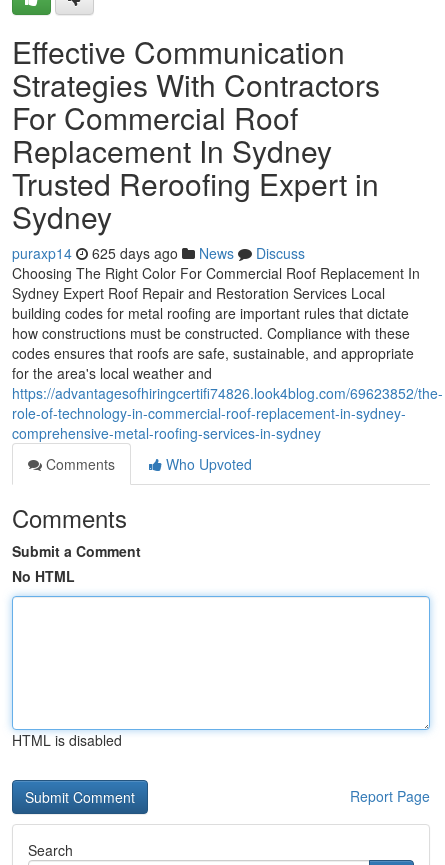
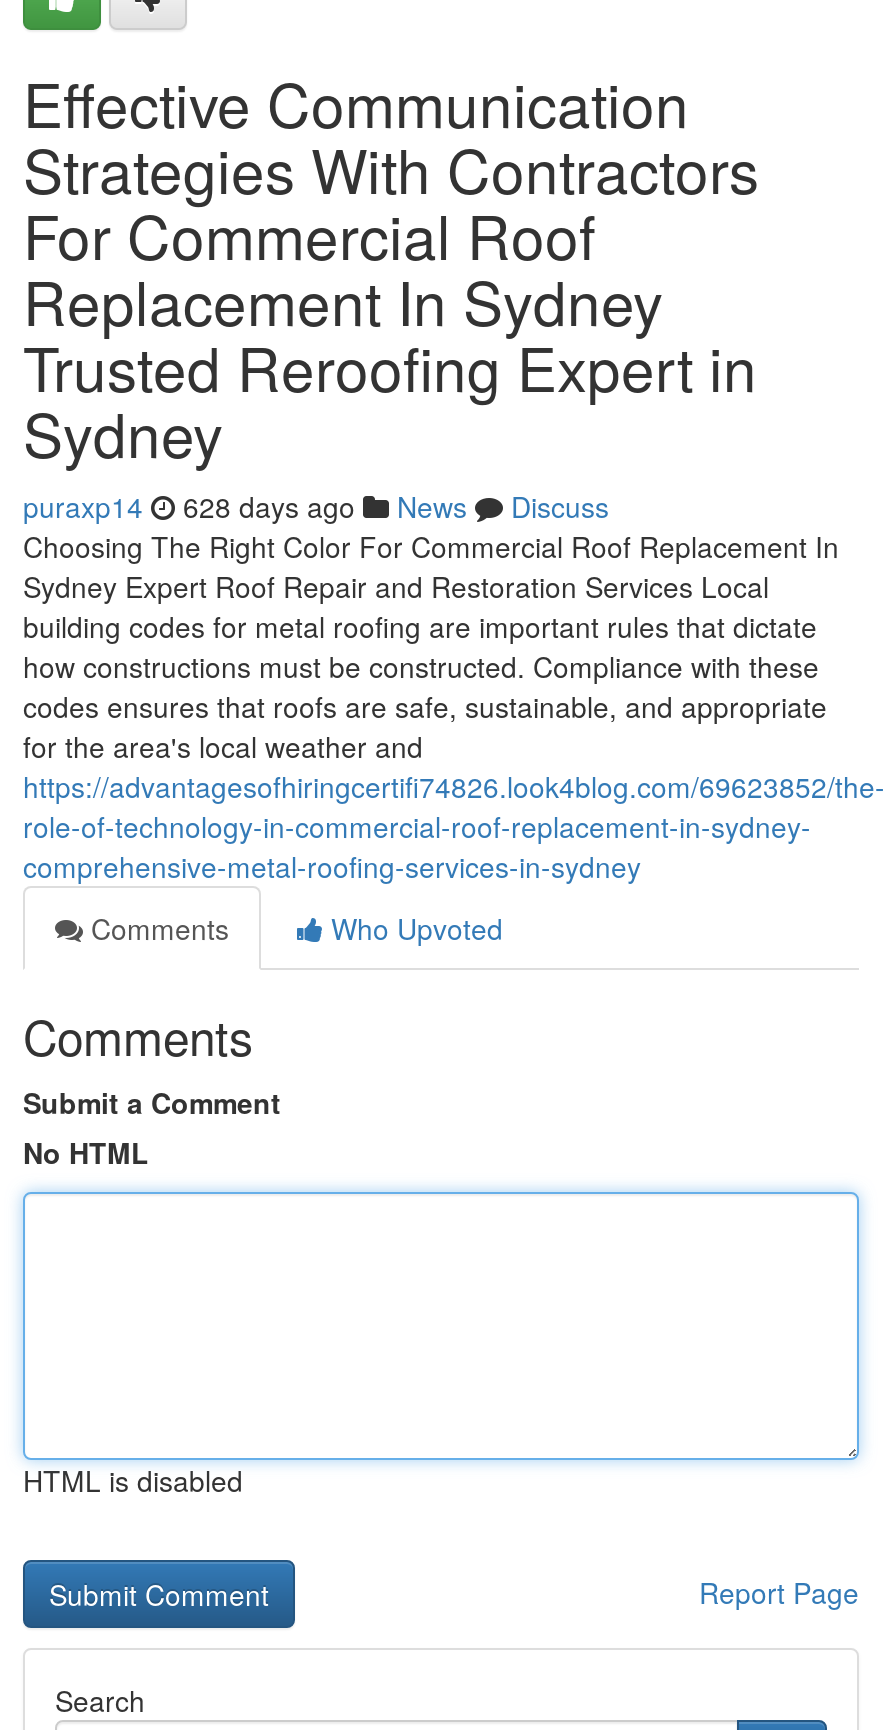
- puraxp14 625 days ago News Discuss
+ puraxp14 628 days ago News Discuss
